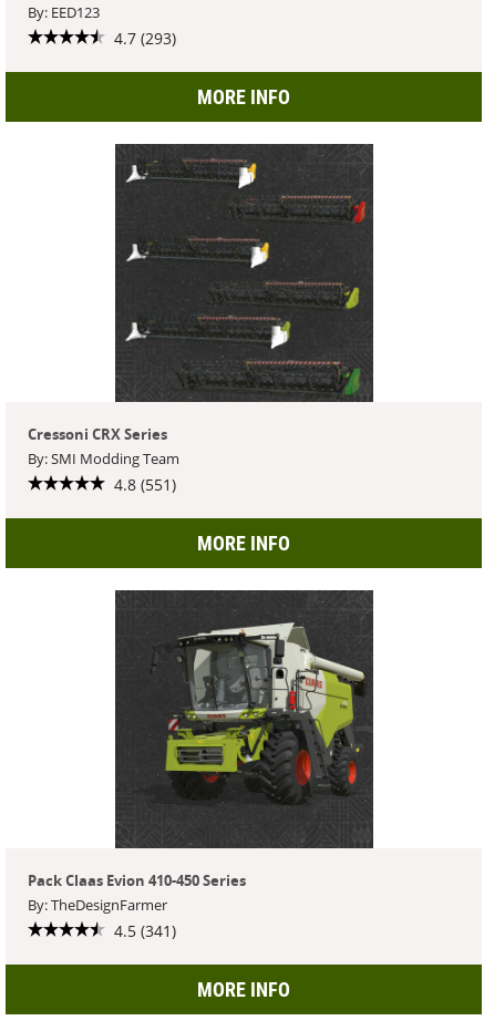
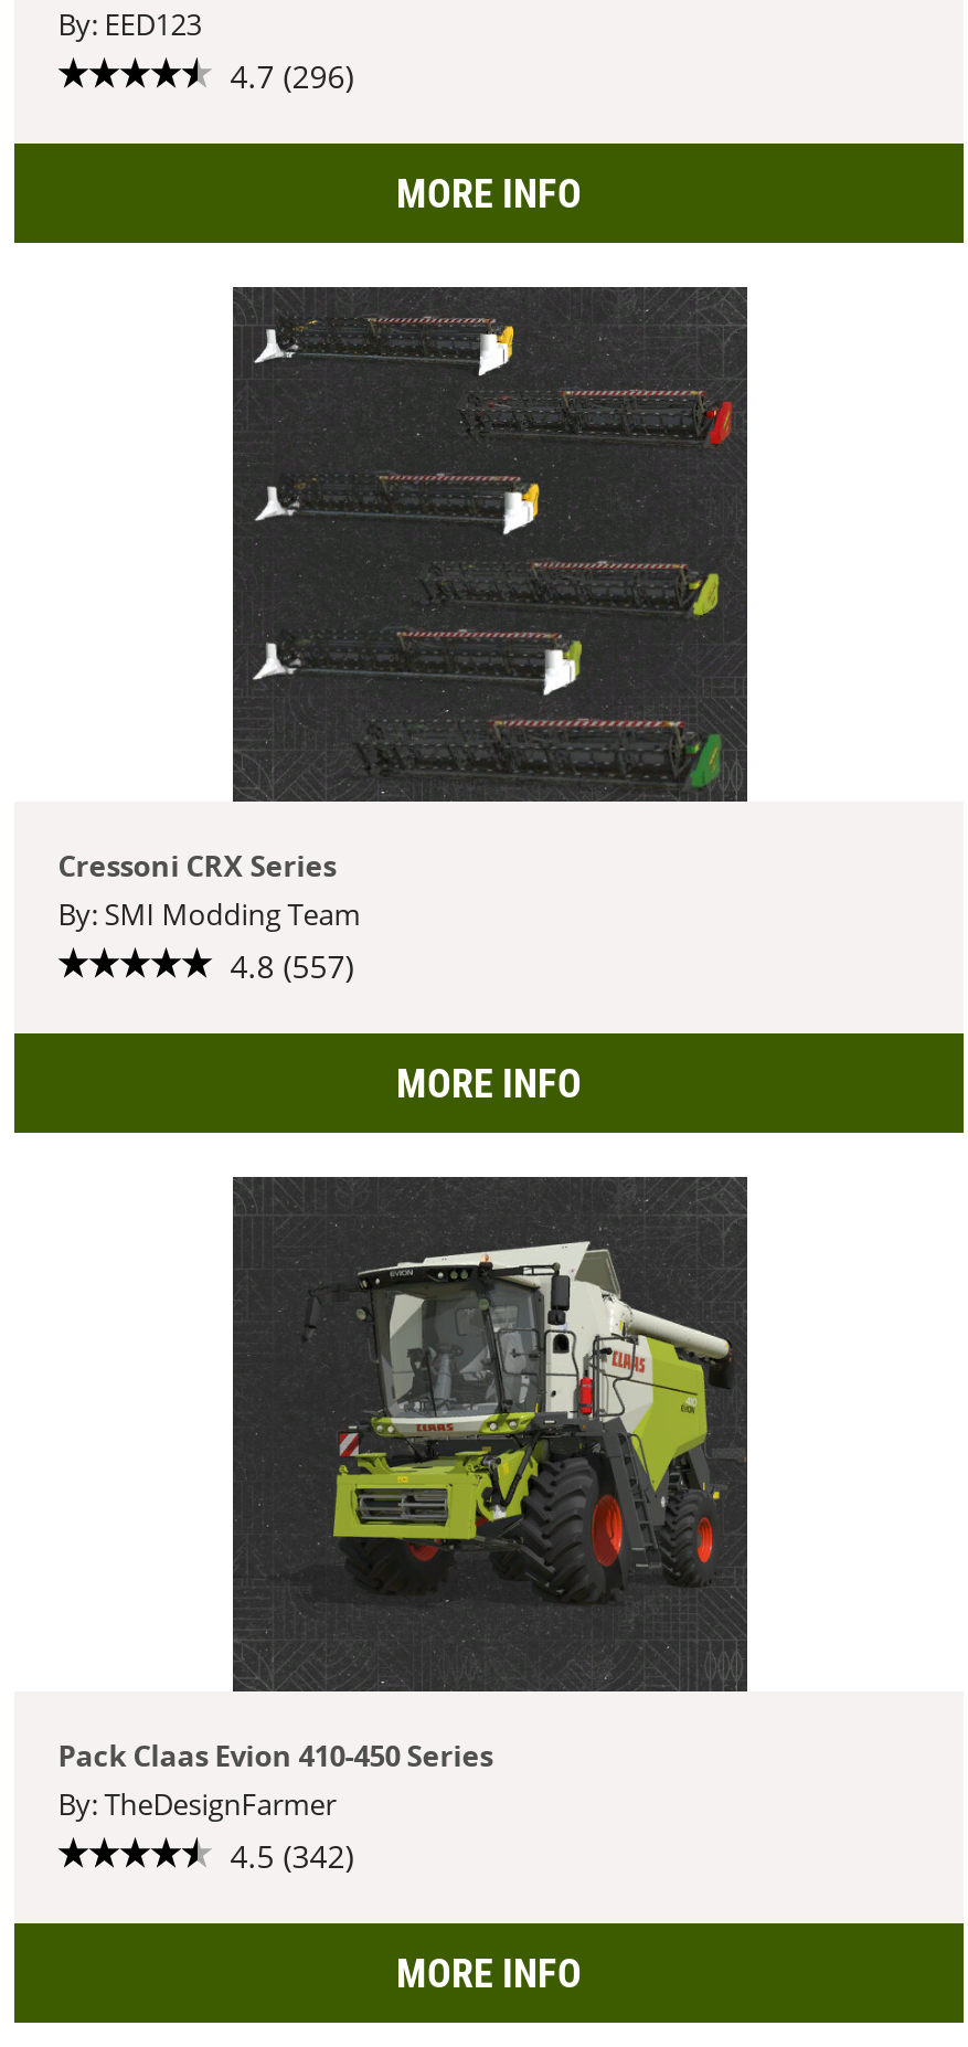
- 4.7 (293)
+ 4.7 (296)

- 4.8 (551)
+ 4.8 (557)

- 4.5 (341)
+ 4.5 (342)
